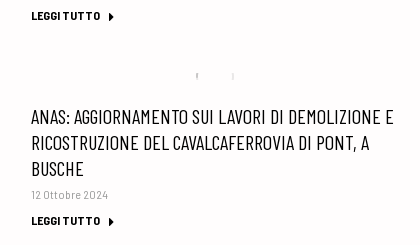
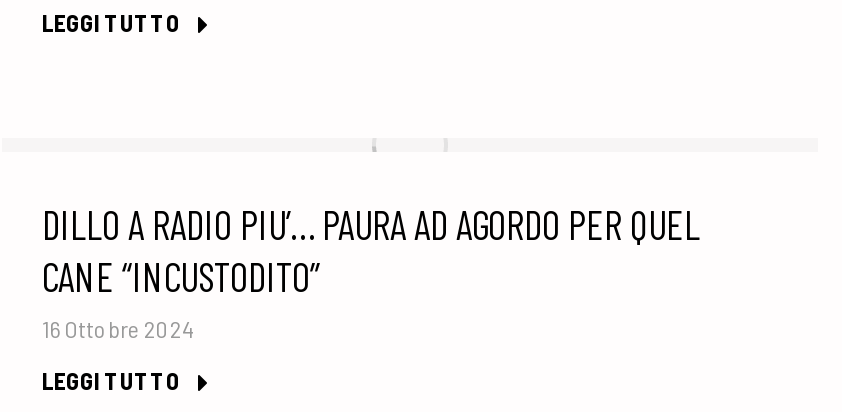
- ANAS: AGGIORNAMENTO SUI LAVORI DI DEMOLIZIONE E
- RICOSTRUZIONE DEL CAVALCAFERROVIA DI PONT, A
- BUSCHE
- 12 Ottobre 2024
+ DILLO A RADIO PIU’… PAURA AD AGORDO PER QUEL
+ CANE “INCUSTODITO”
+ 16 Ottobre 2024
